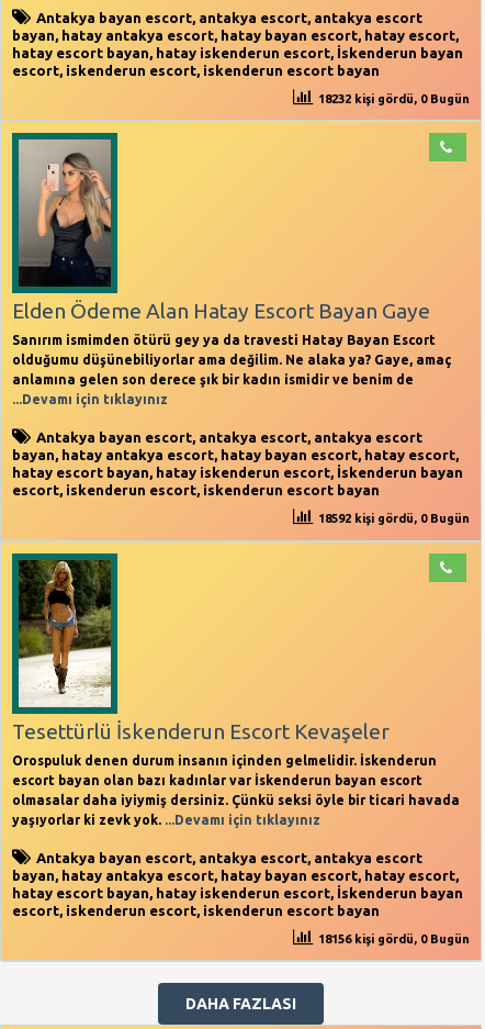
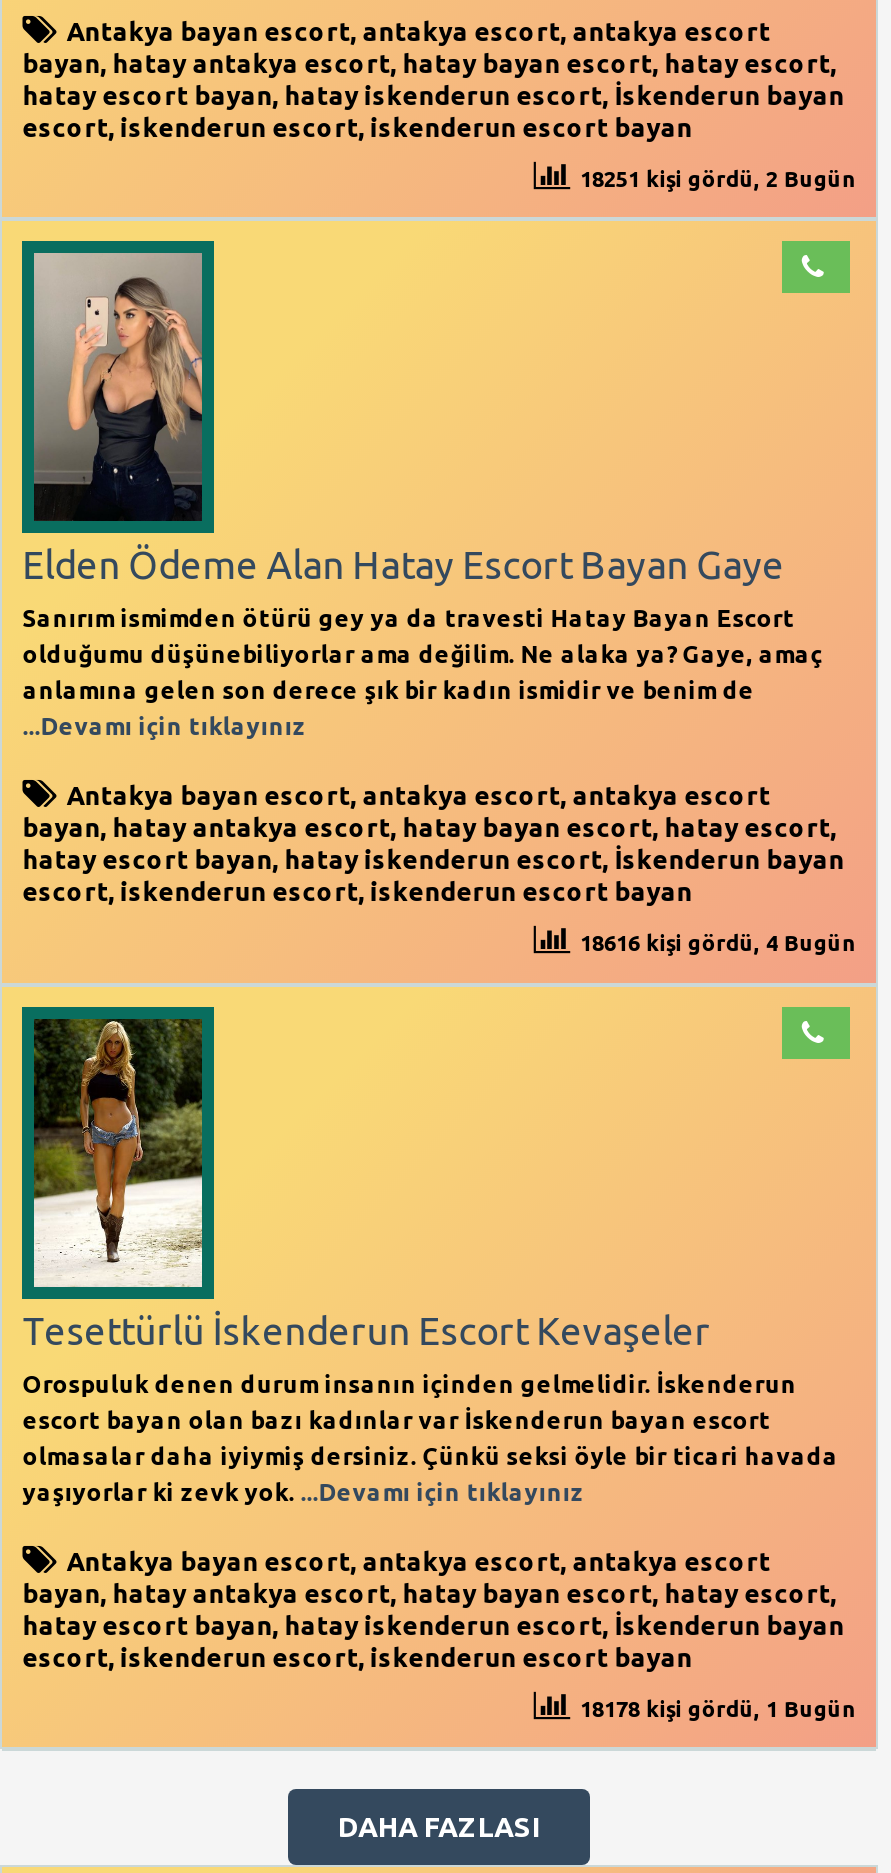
- 18232 kişi gördü, 0 Bugün
+ 18251 kişi gördü, 2 Bugün

- 18592 kişi gördü, 0 Bugün
+ 18616 kişi gördü, 4 Bugün

- 18156 kişi gördü, 0 Bugün
+ 18178 kişi gördü, 1 Bugün
